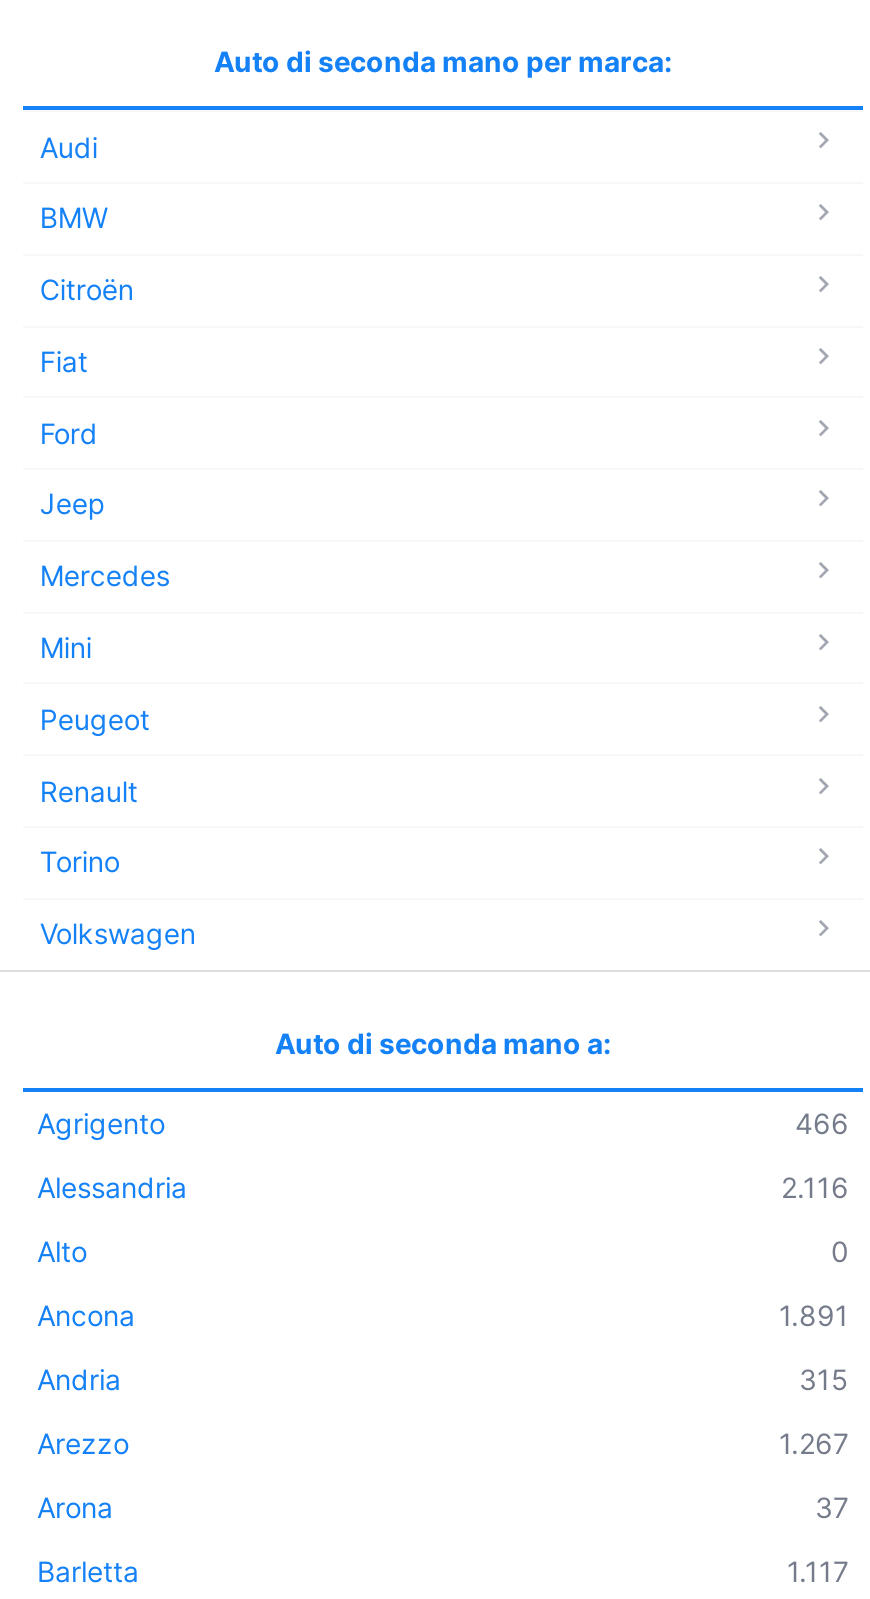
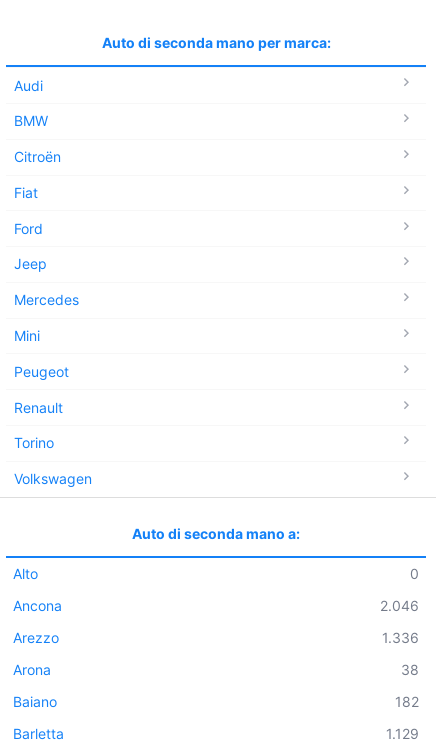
- Agrigento
- 466
- Alessandria
- 2.116

- 1.891
- Andria
- 315
+ 2.046

moved up: Arezzo | Arona

- 1.267
+ 1.336

- 37
+ 38
+ Baiano
+ 182

- 1.117
+ 1.129
